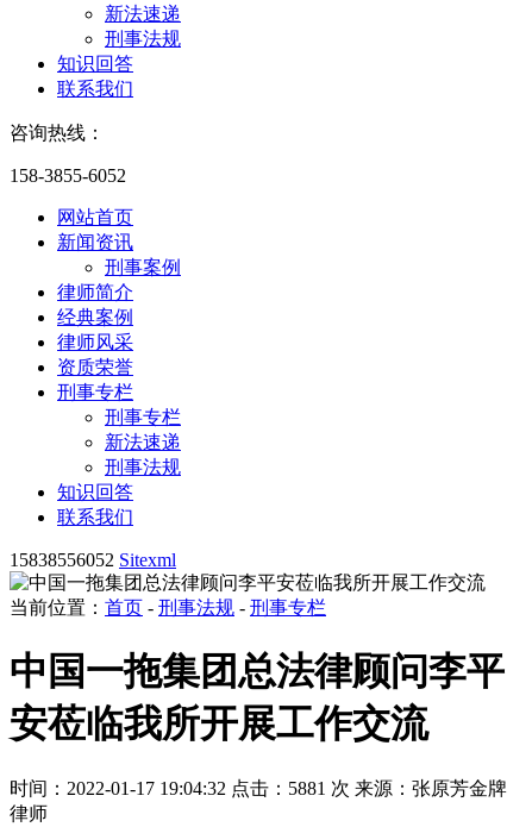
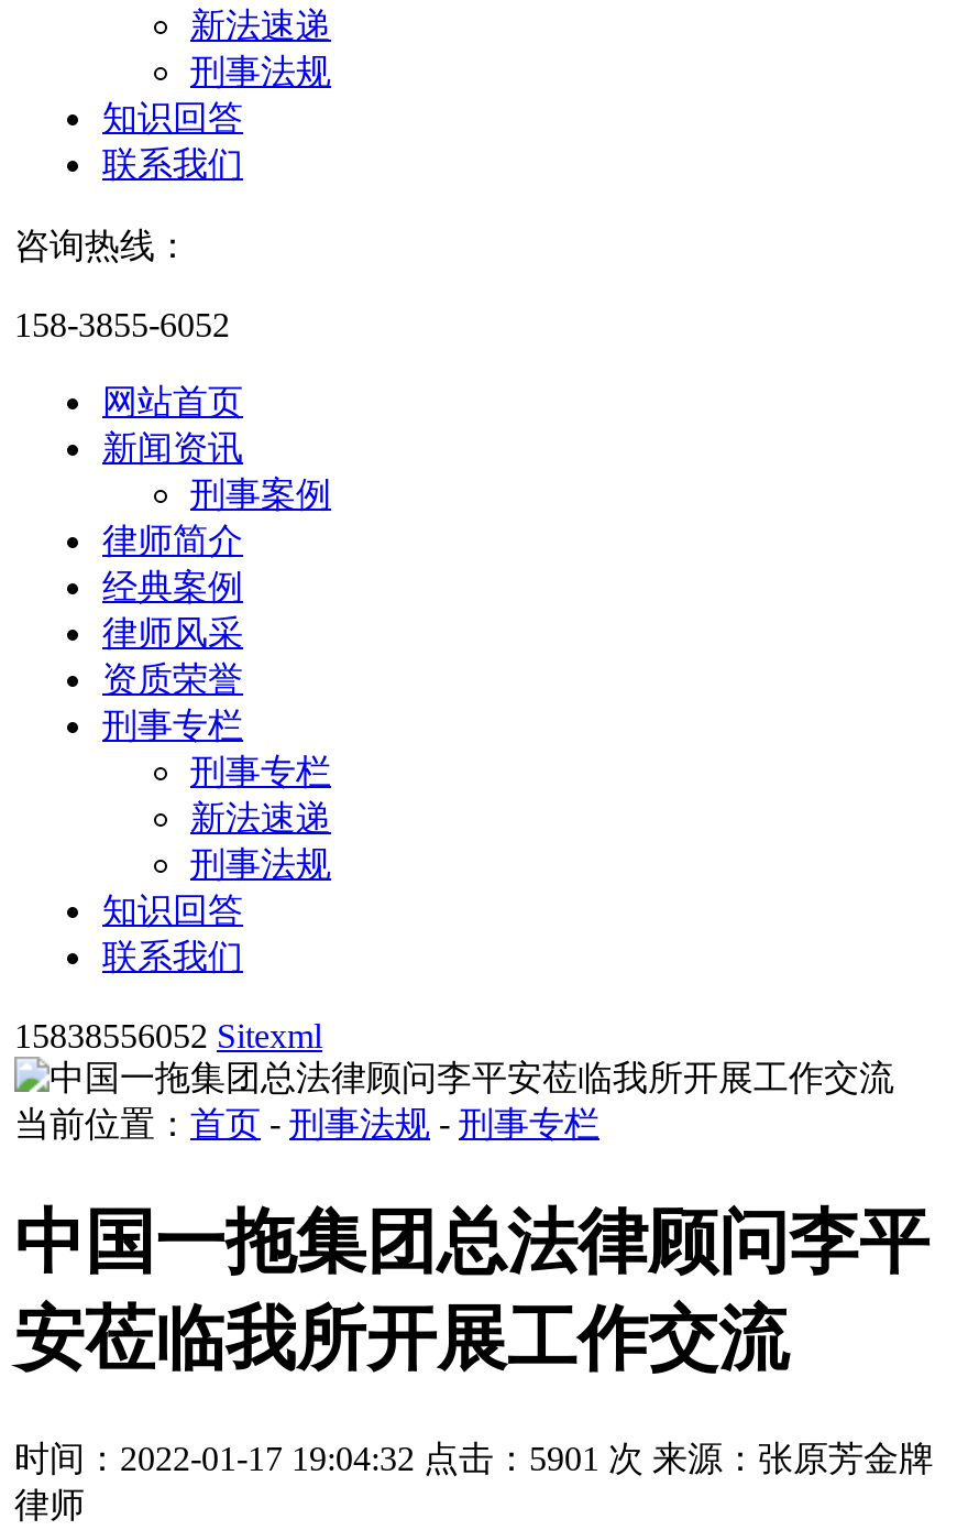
- 时间：2022-01-17 19:04:32 点击：5881 次 来源：张原芳金牌
+ 时间：2022-01-17 19:04:32 点击：5901 次 来源：张原芳金牌
